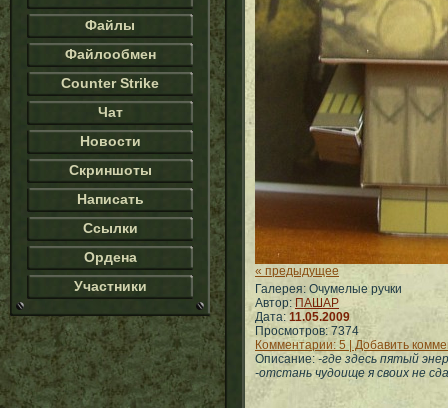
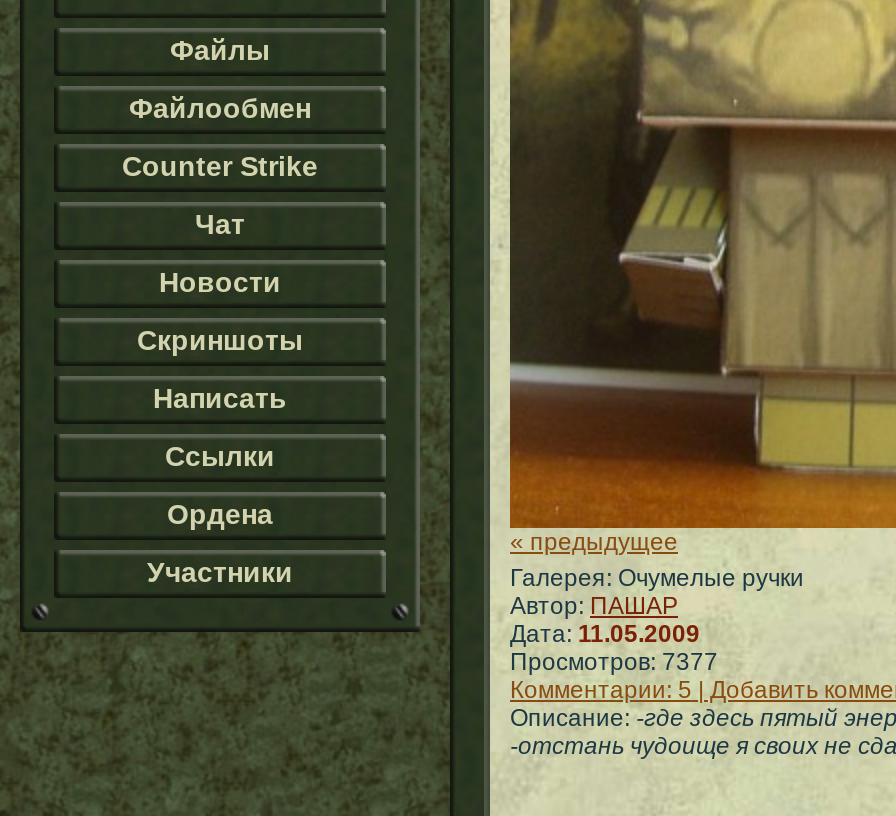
- Просмотров: 7374
+ Просмотров: 7377
